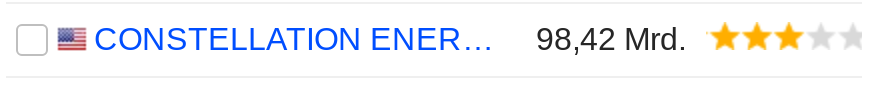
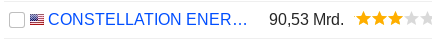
- 98,42 Mrd.
+ 90,53 Mrd.
